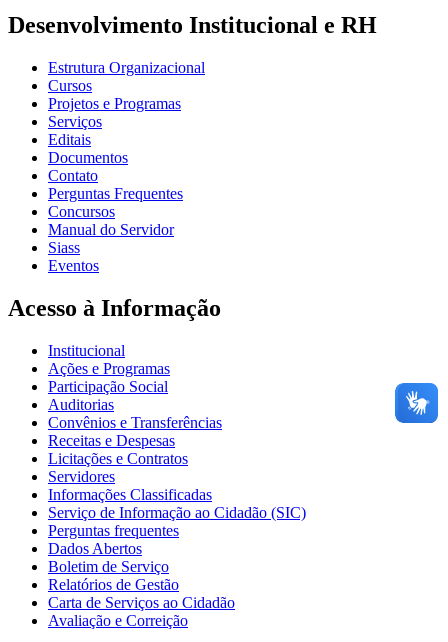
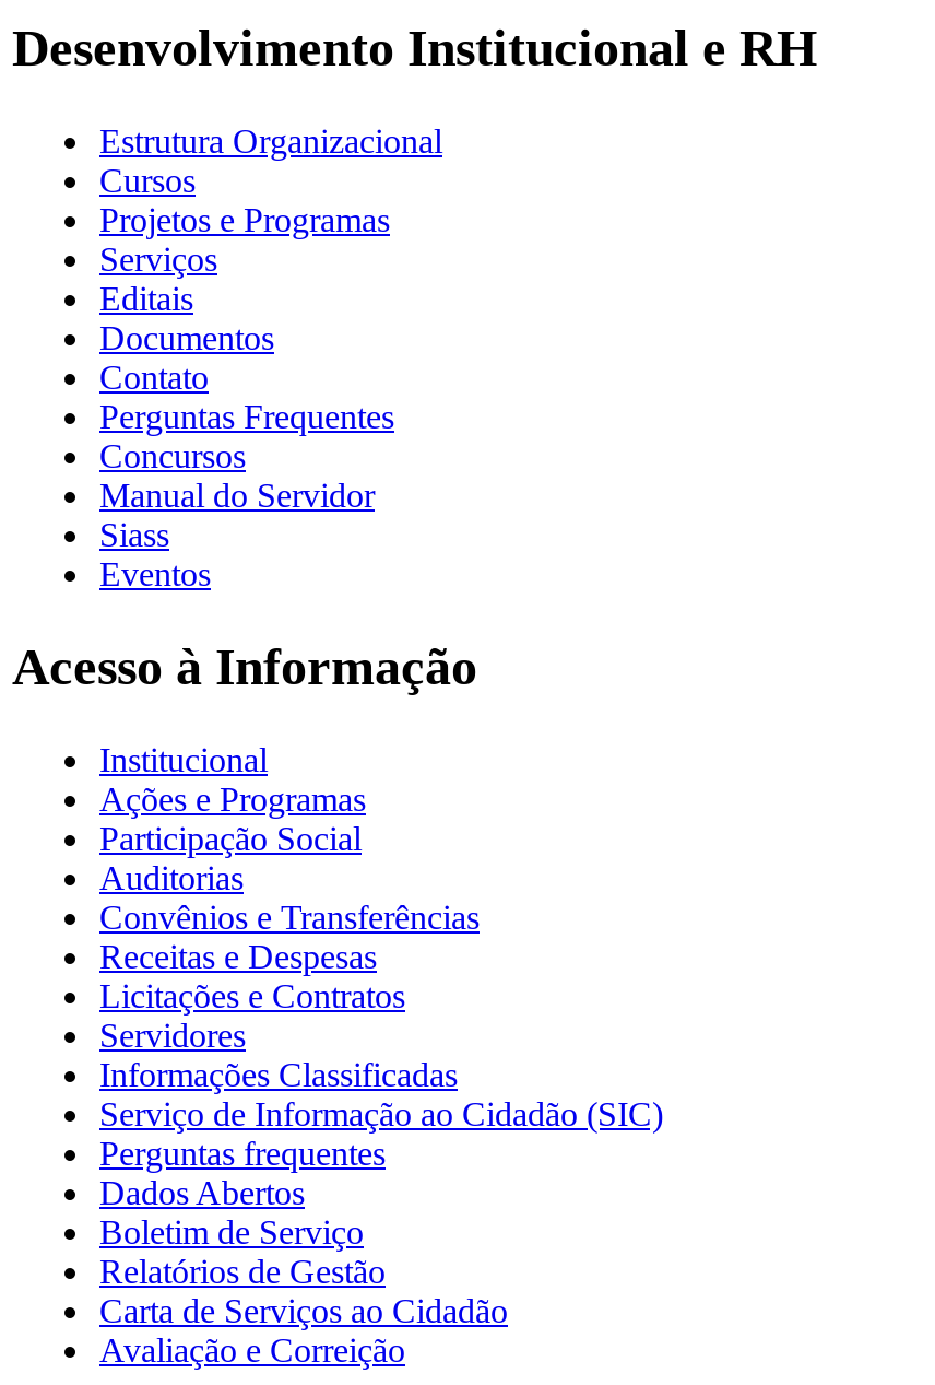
- [image]
